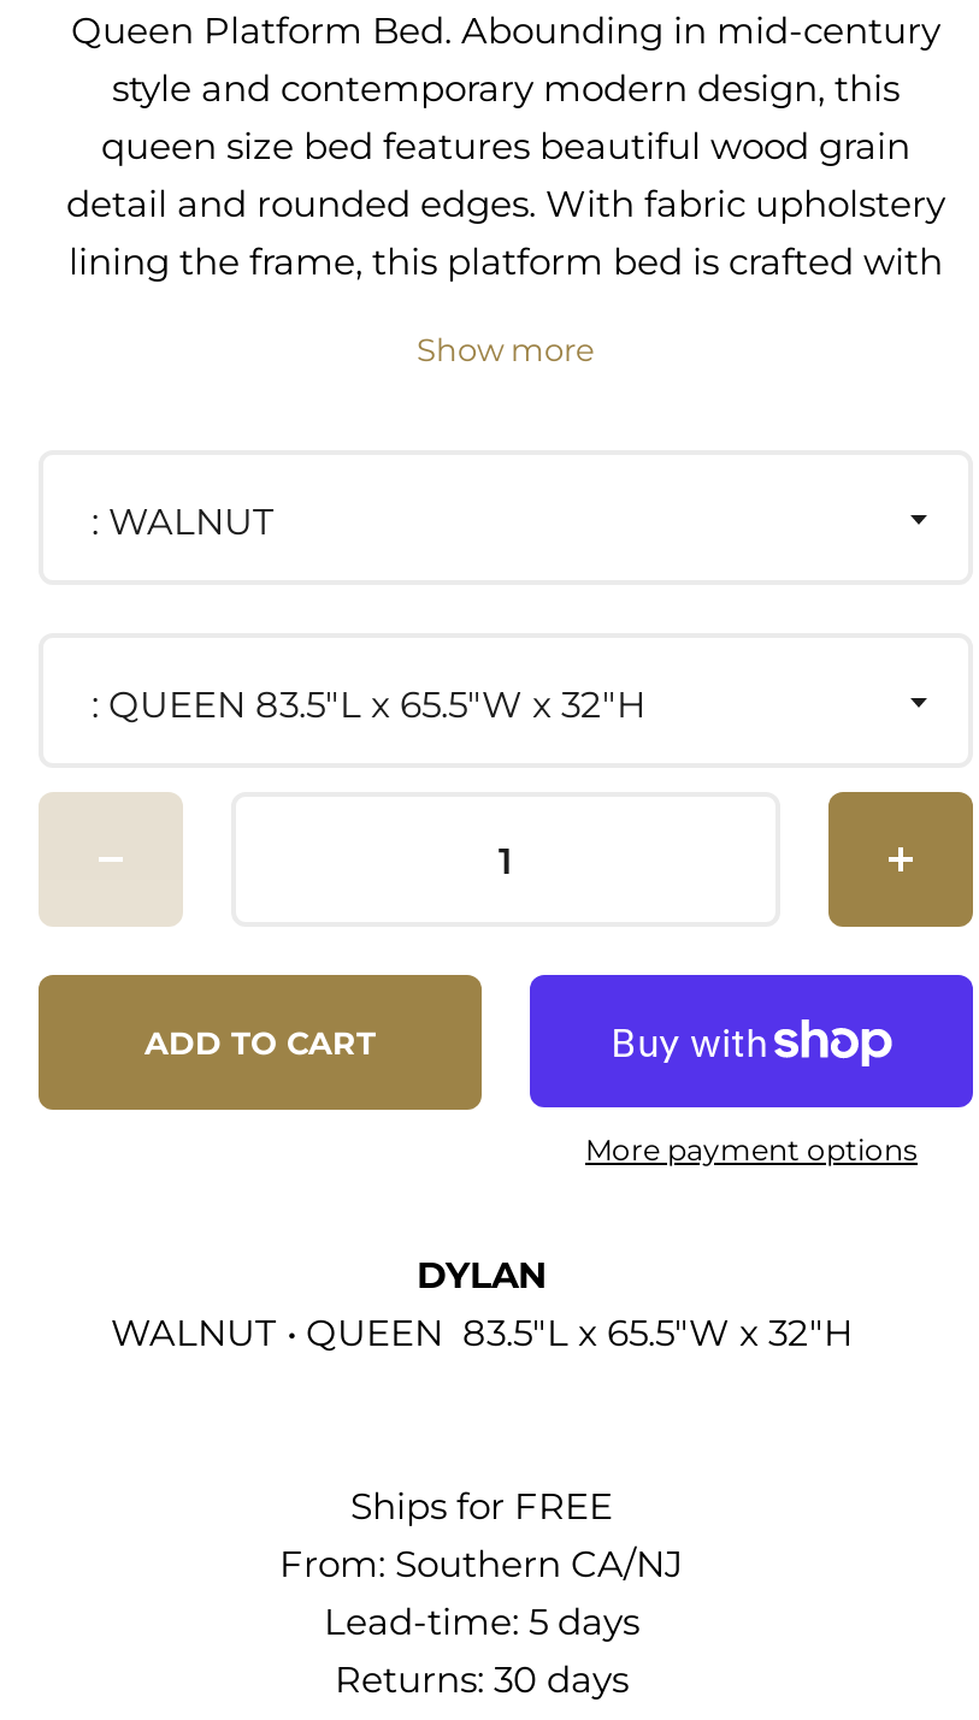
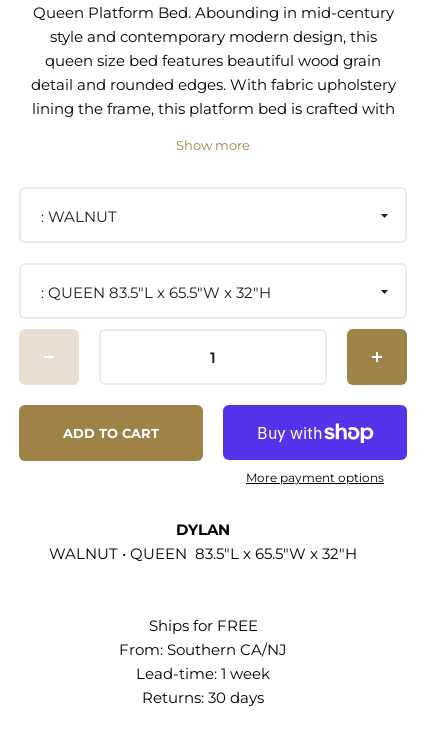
- Lead-time: 5 days
+ Lead-time: 1 week
